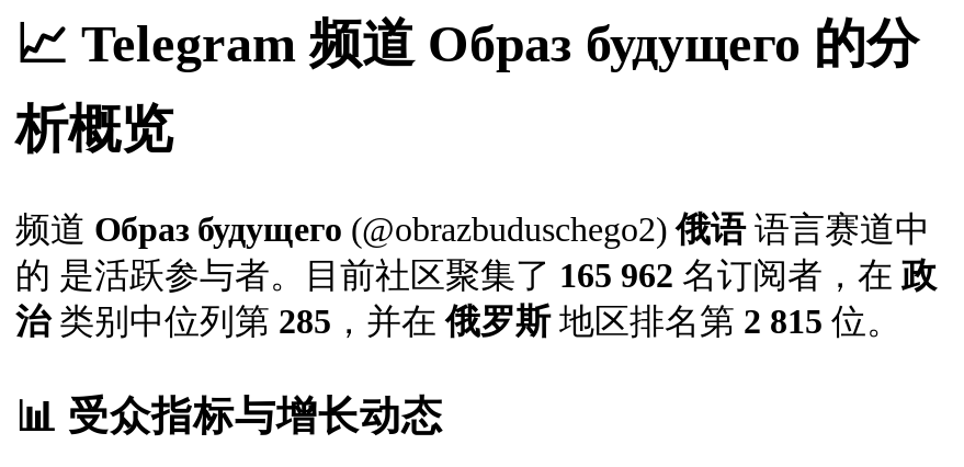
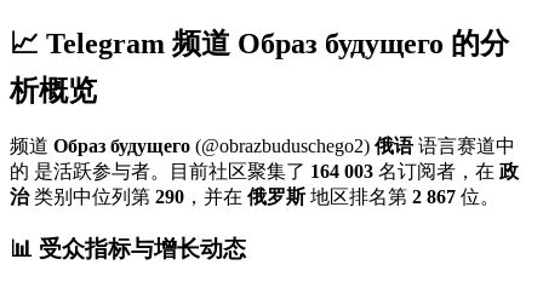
- 的是活跃参与者。目前社区聚集了165 962名订阅者，在政
+ 的是活跃参与者。目前社区聚集了164 003名订阅者，在政

- 治类别中位列第285，并在俄罗斯地区排名第2 815位。
+ 治类别中位列第290，并在俄罗斯地区排名第2 867位。
